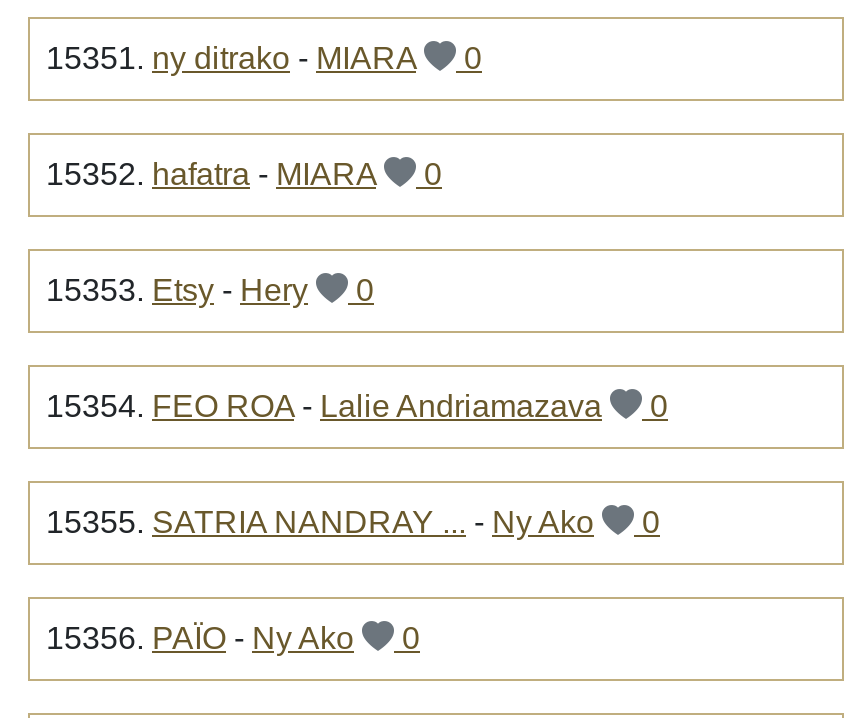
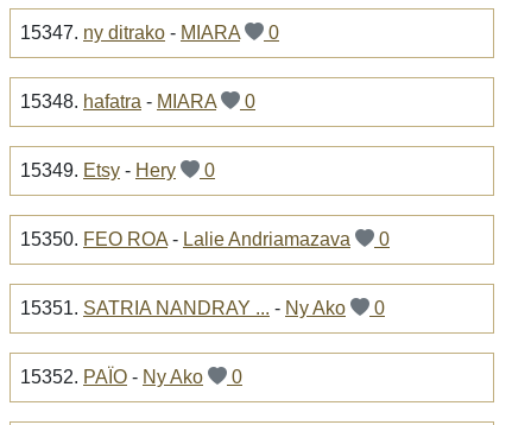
- 15351. ny ditrako - MIARA
+ 15347. ny ditrako - MIARA

- 15352. hafatra - MIARA
+ 15348. hafatra - MIARA

- 15353. Etsy - Hery 0
+ 15349. Etsy - Hery 0

- 15354. FEO ROA - Lalie Andriamazava
+ 15350. FEO ROA - Lalie Andriamazava

- 15355. SATRIA NANDRAY ... - Ny Ako
+ 15351. SATRIA NANDRAY ... - Ny Ako

- 15356. PAÏO - Ny Ako 0
+ 15352. PAÏO - Ny Ako 0
